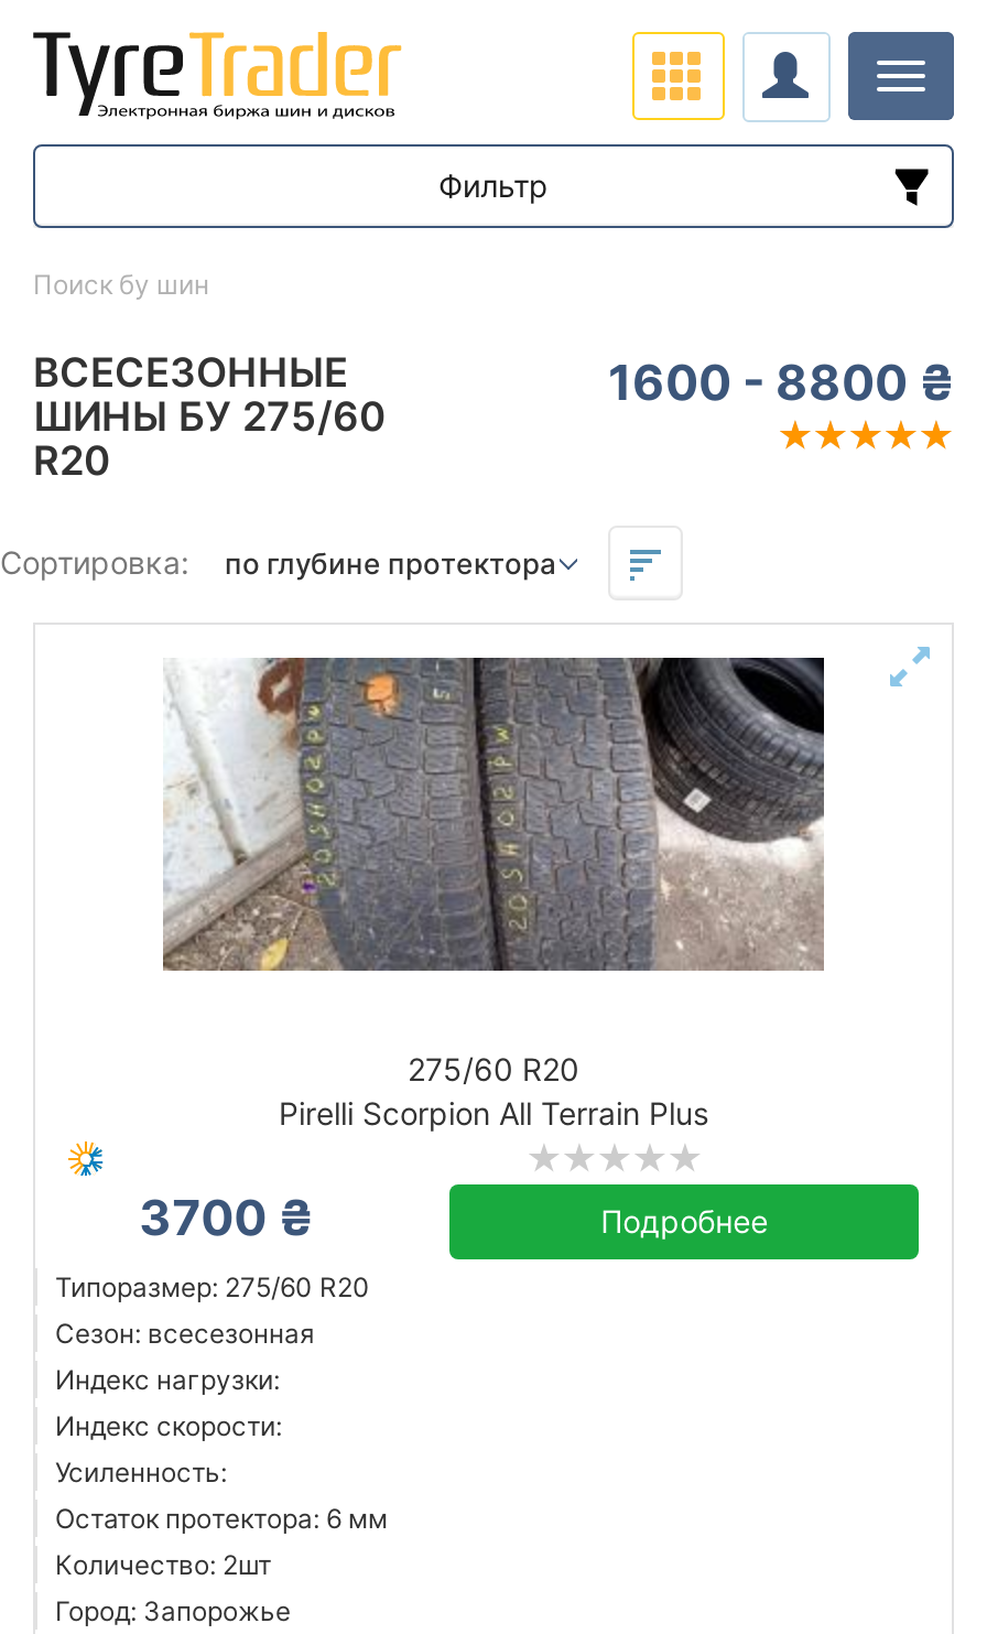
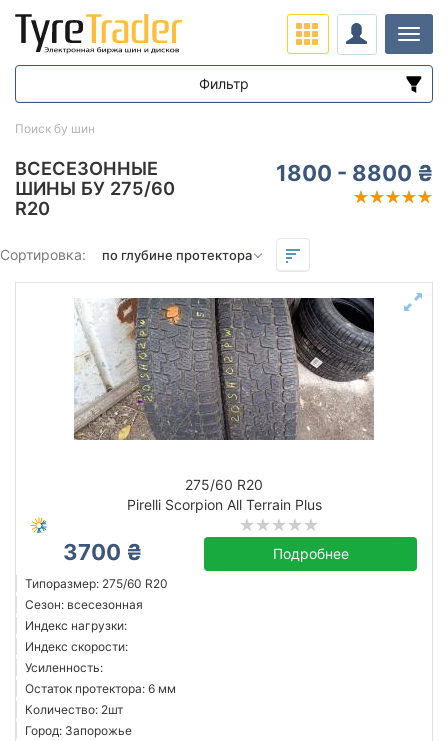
- 1600 - 8800 ₴
+ 1800 - 8800 ₴
